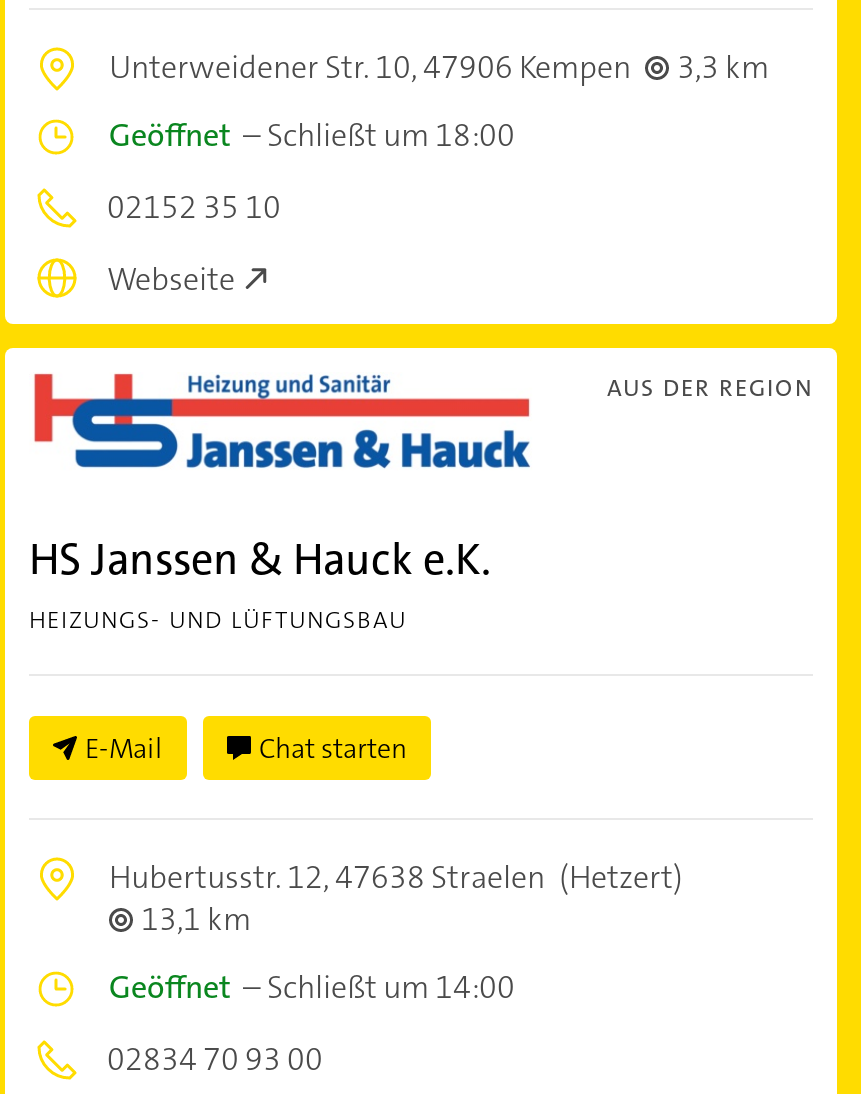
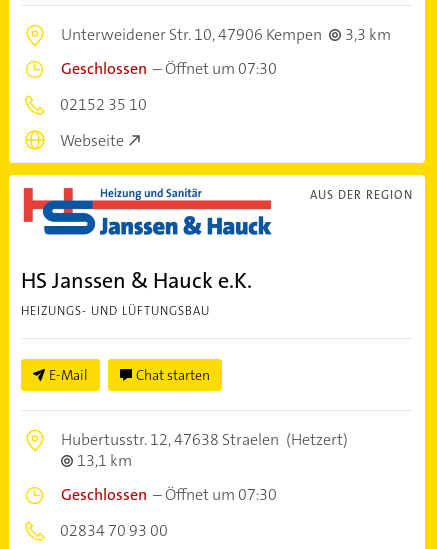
- Geöffnet – Schließt um 18:00
+ Geschlossen – Öffnet um 07:30

- Geöffnet – Schließt um 14:00
+ Geschlossen – Öffnet um 07:30
